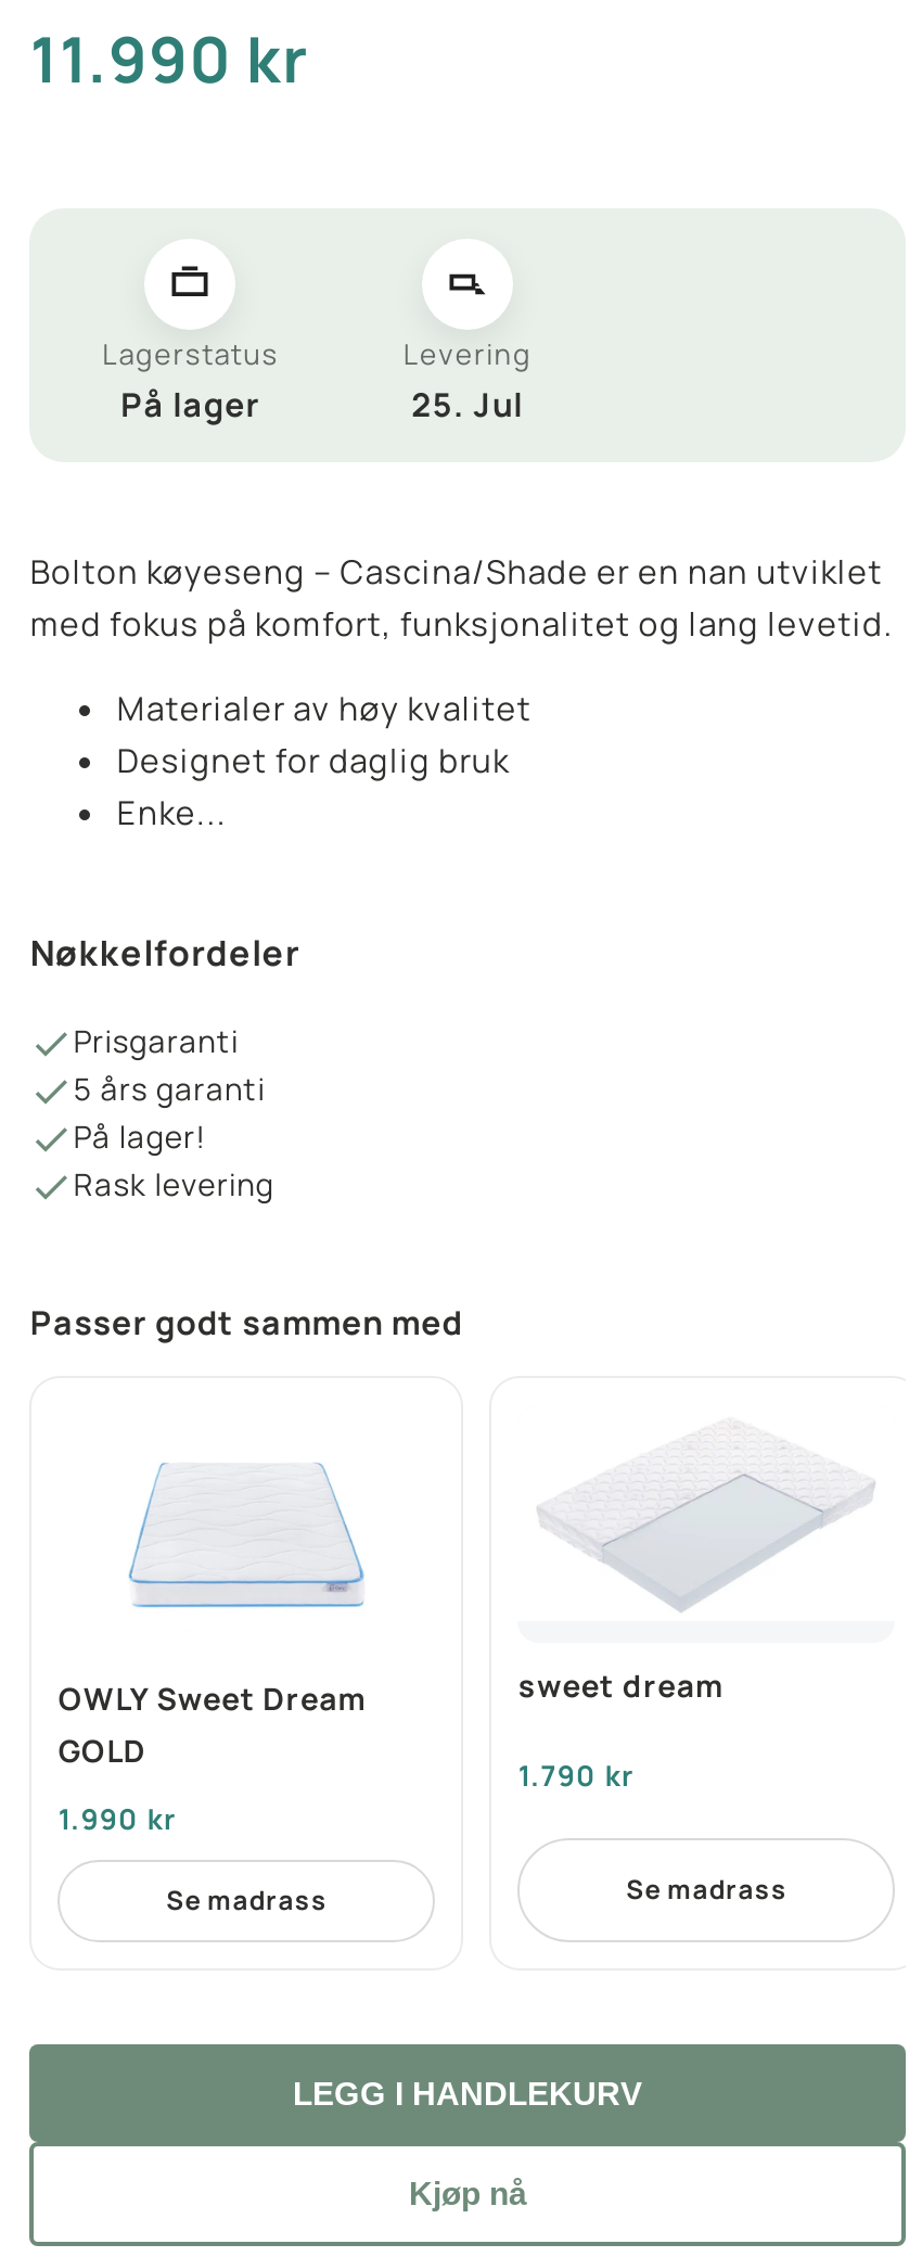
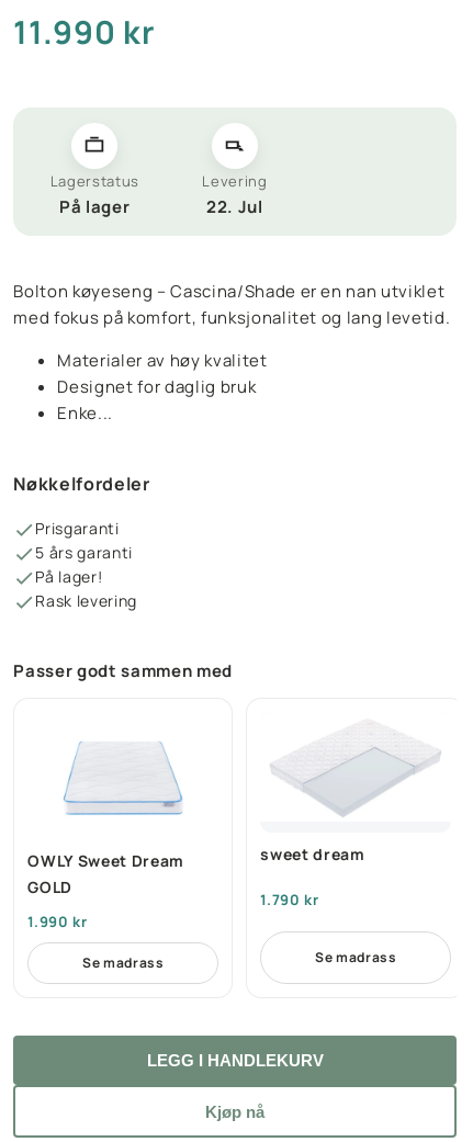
- 25. Jul
+ 22. Jul
